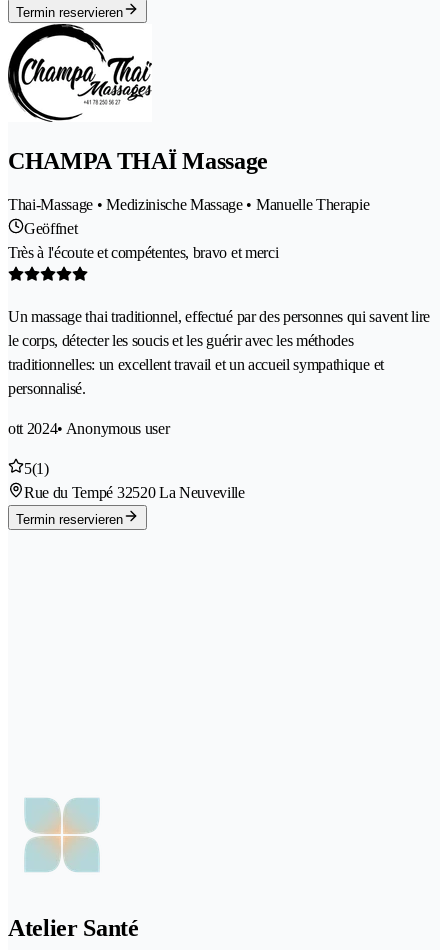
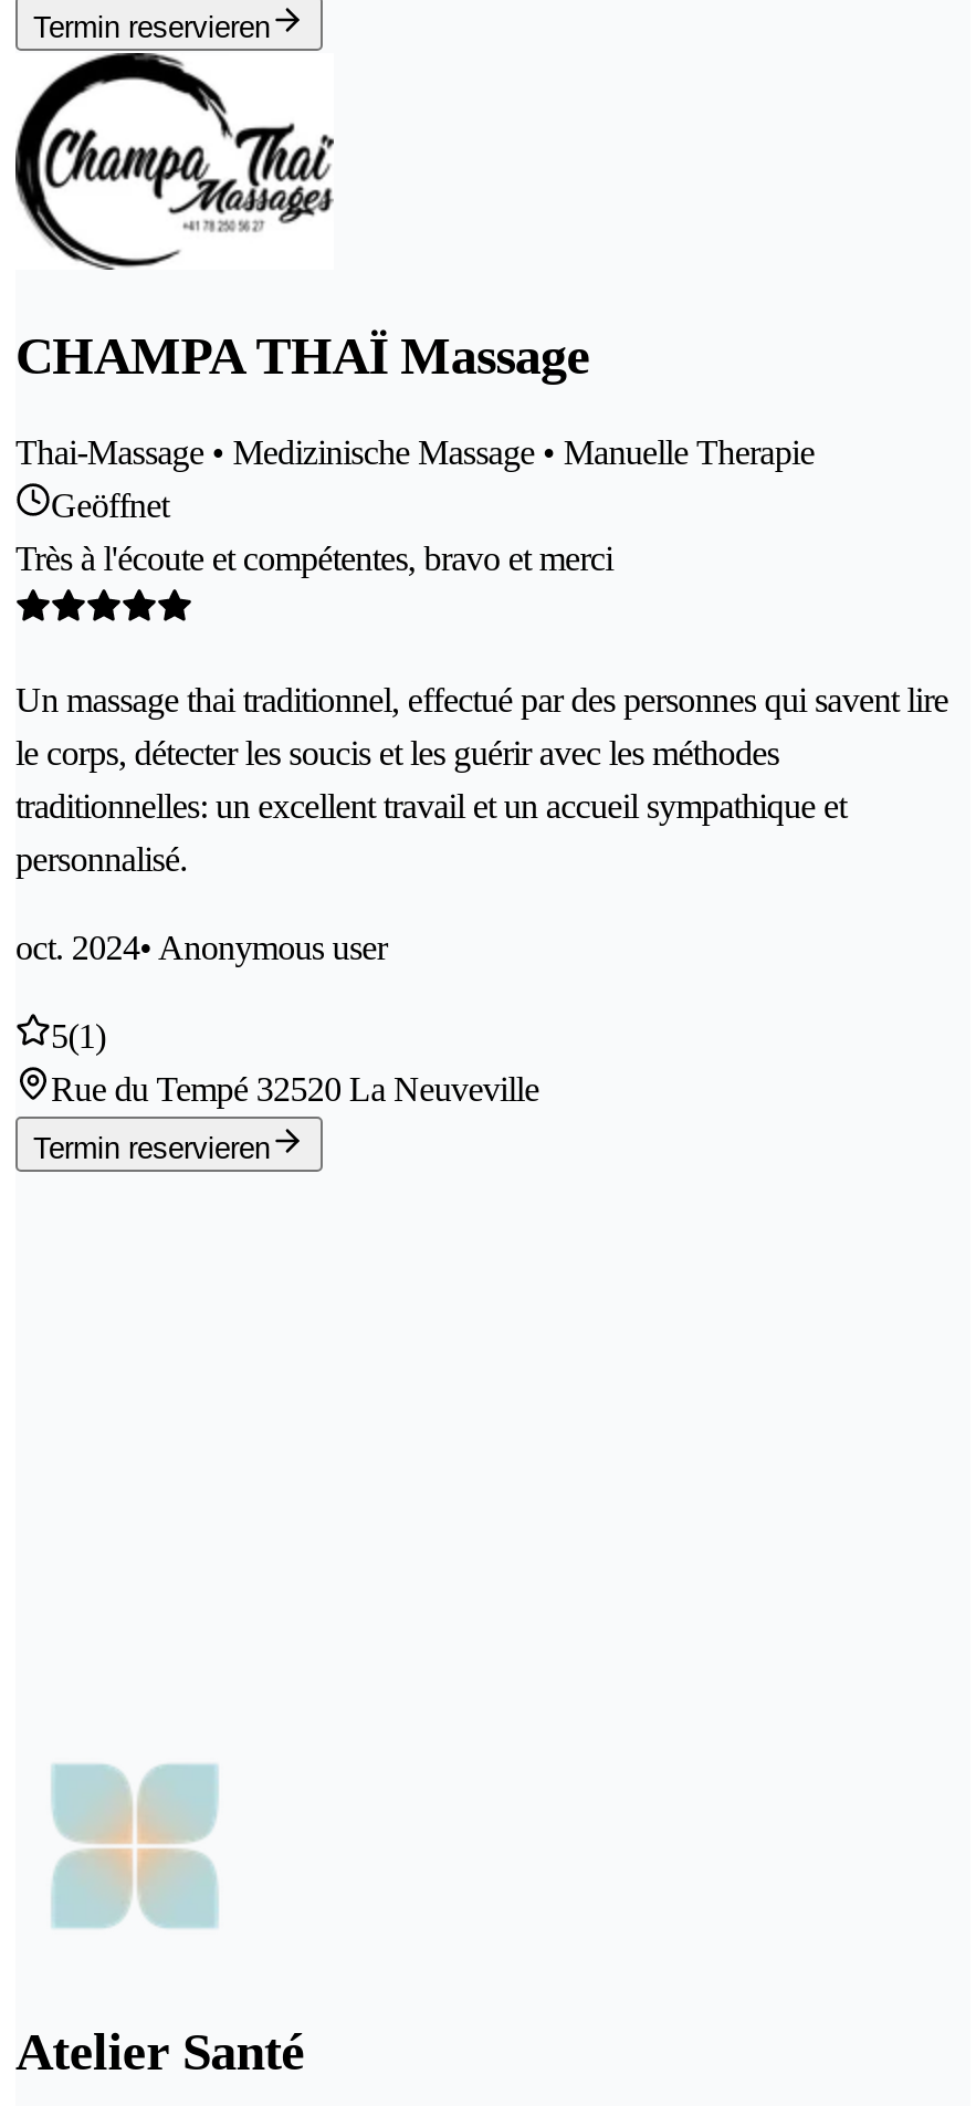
- ott 2024• Anonymous user
+ oct. 2024• Anonymous user
